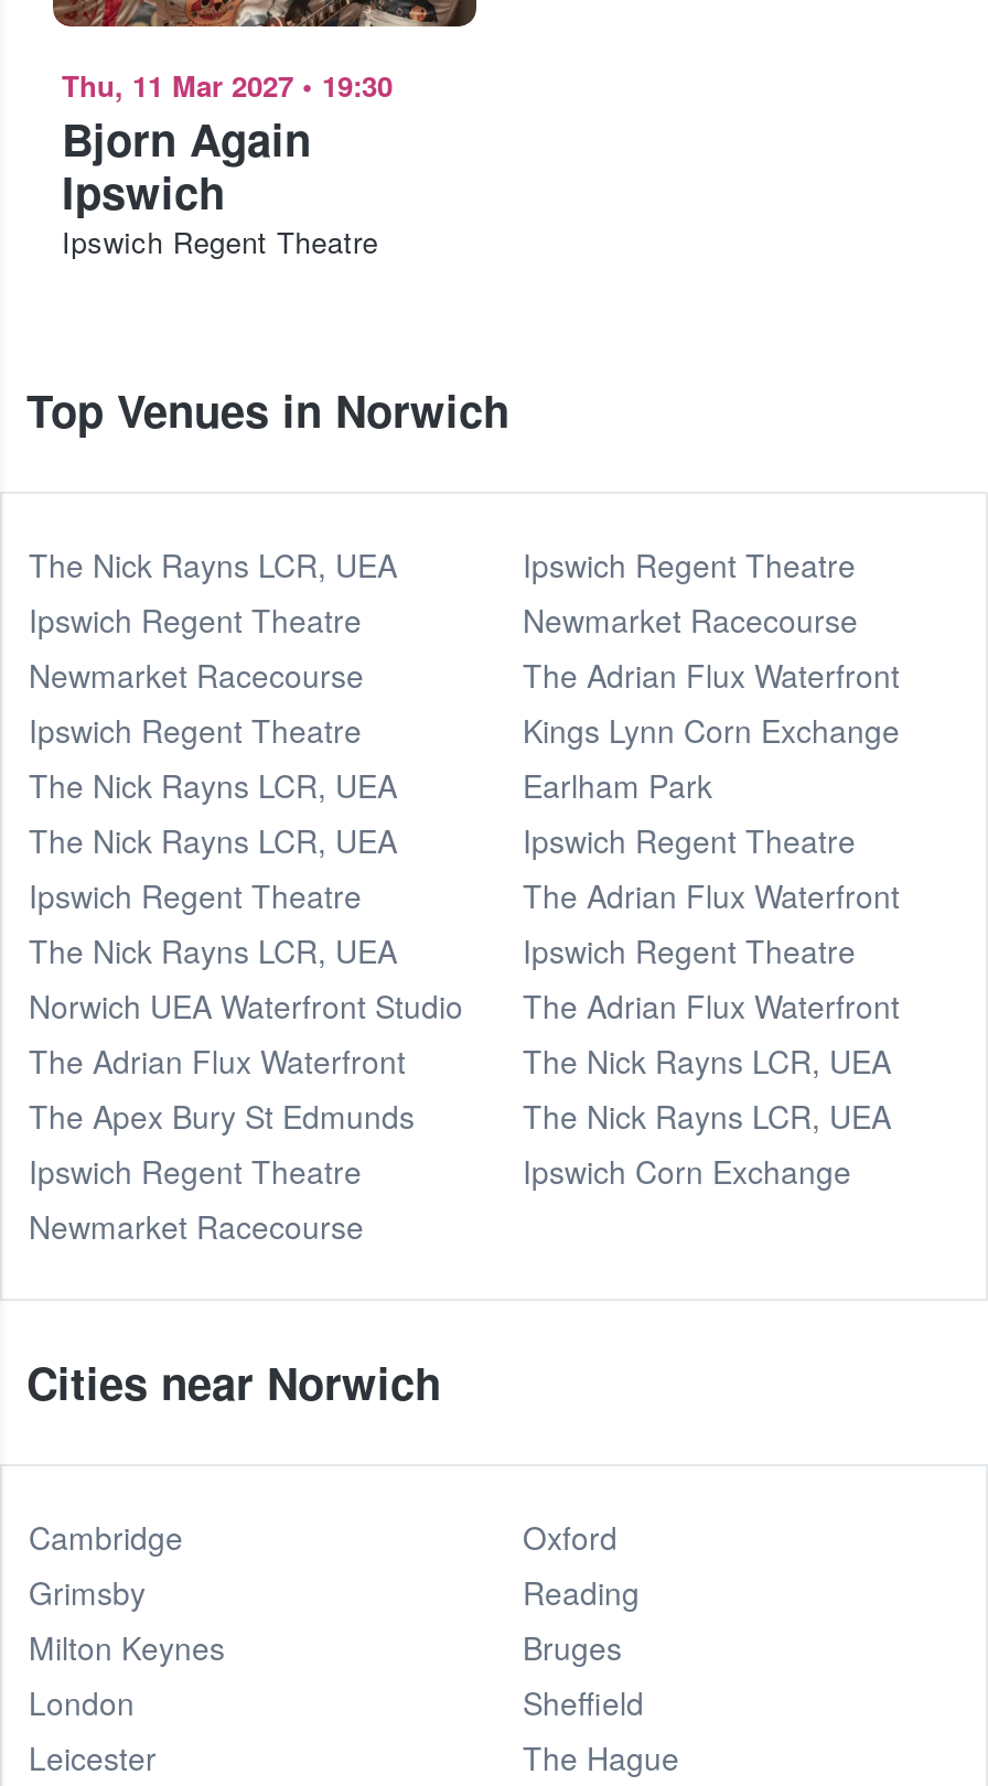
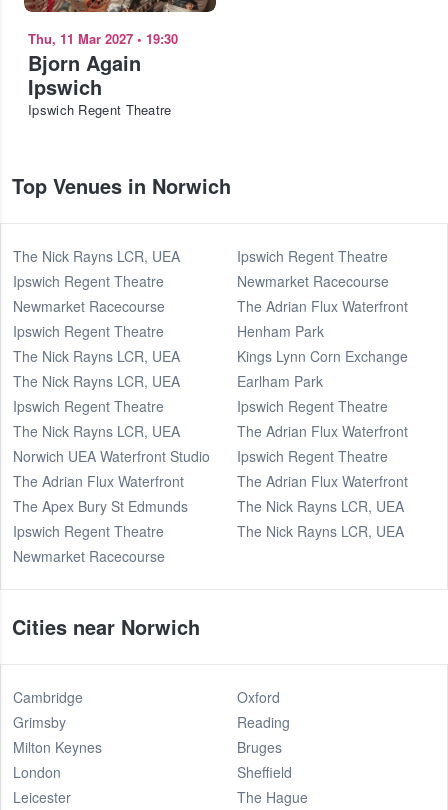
moved down: Kings Lynn Corn Exchange | Earlham Park | Ipswich Regent Theatre | The Adrian Flux Waterfront | Ipswich Regent Theatre | The Adrian Flux Waterfront | The Nick Rayns LCR, UEA | The Nick Rayns LCR, UEA

+ Henham Park

- Ipswich Corn Exchange
